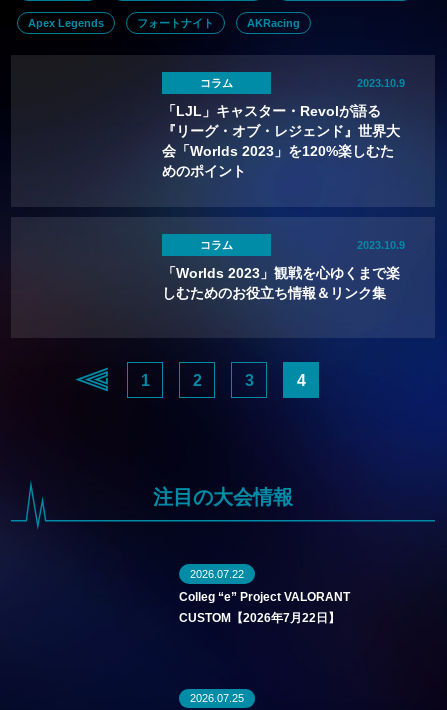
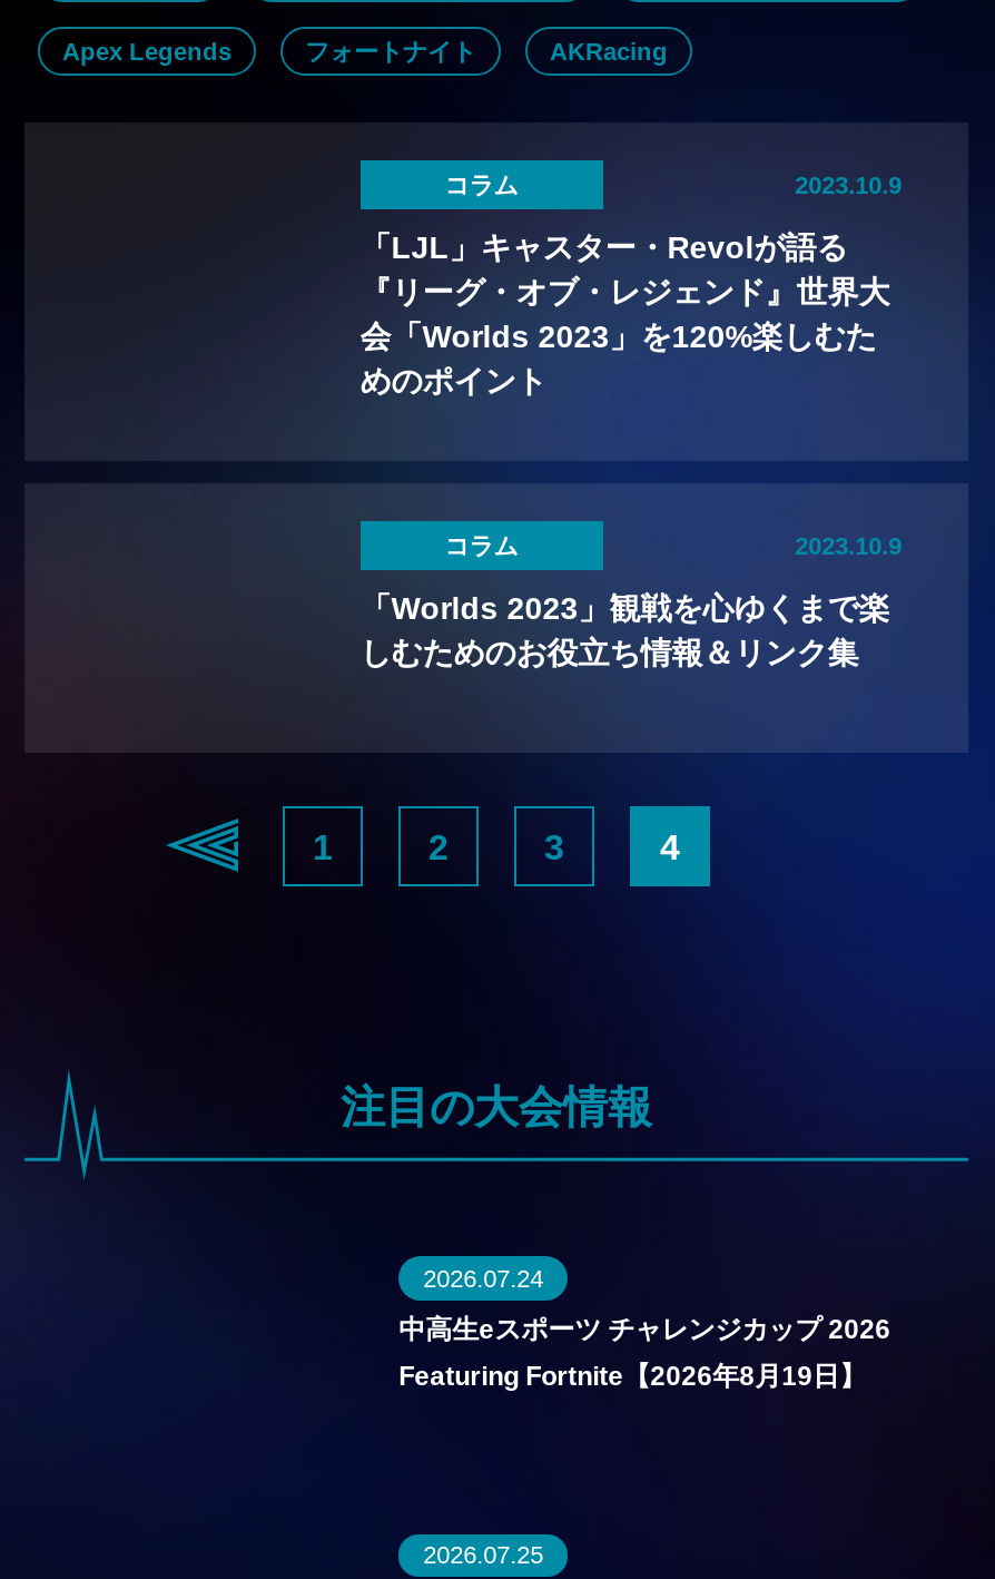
- 2026.07.22
+ 2026.07.24

- Colleg “e” Project VALORANT
+ 中高生eスポーツ チャレンジカップ 2026

- CUSTOM【2026年7月22日】
+ Featuring Fortnite【2026年8月19日】
